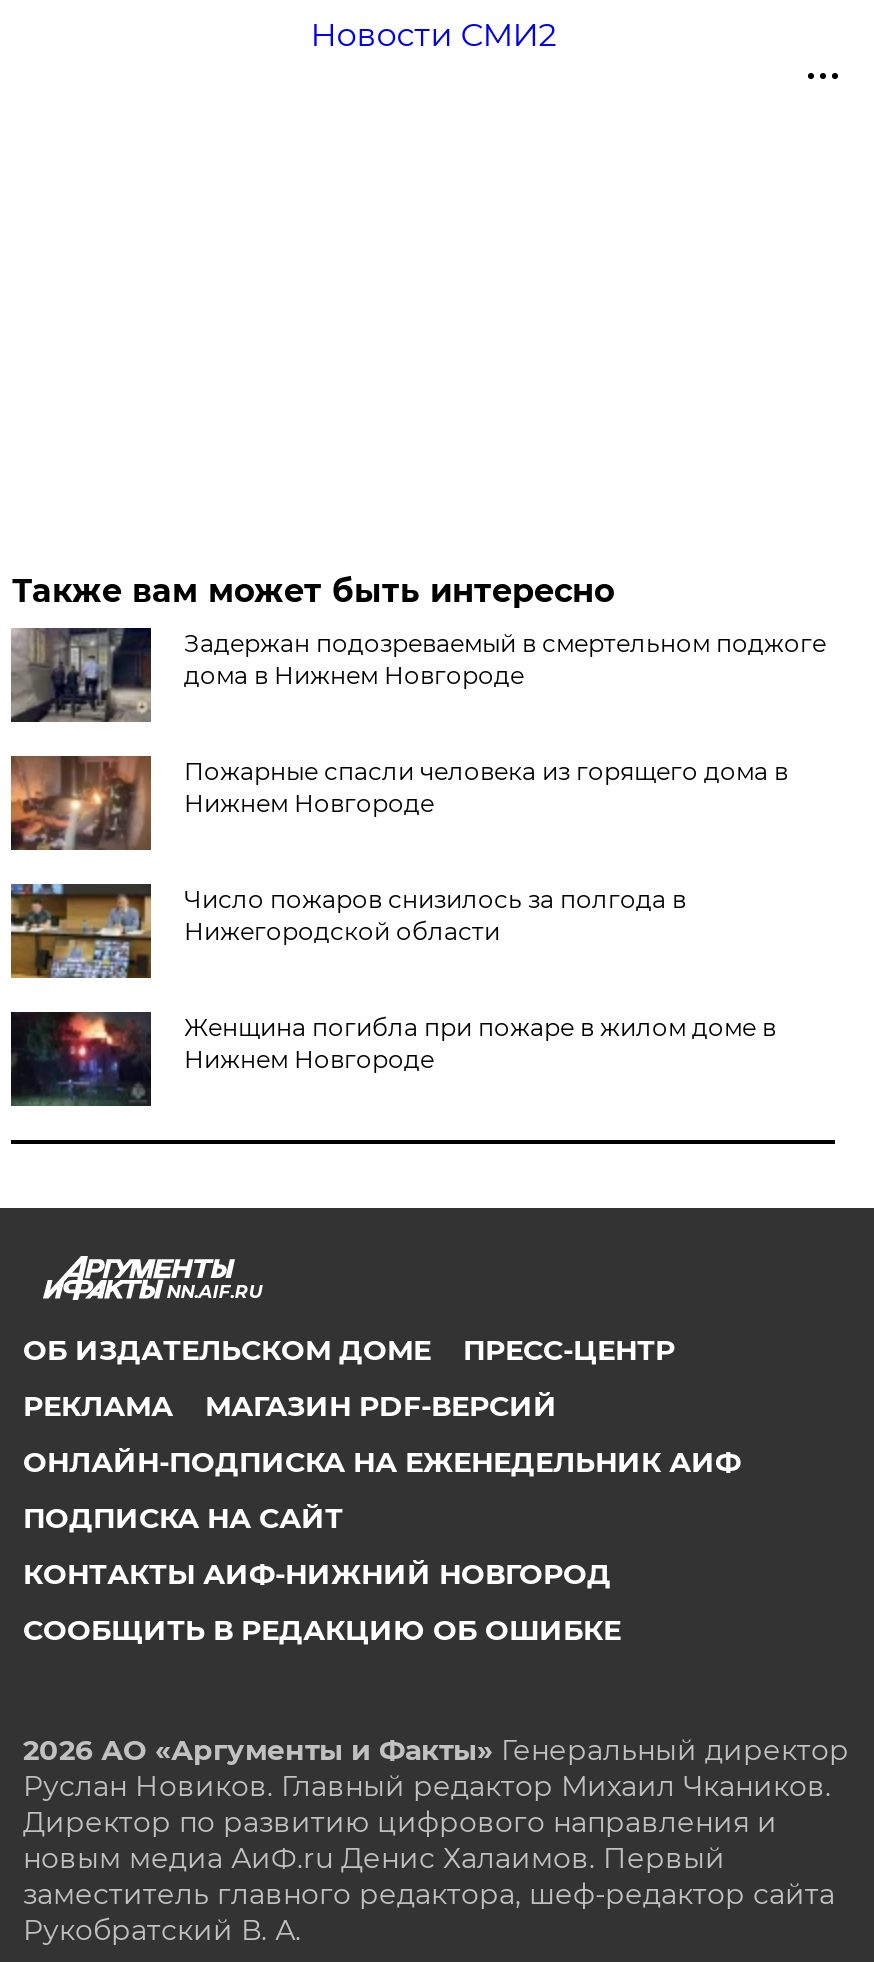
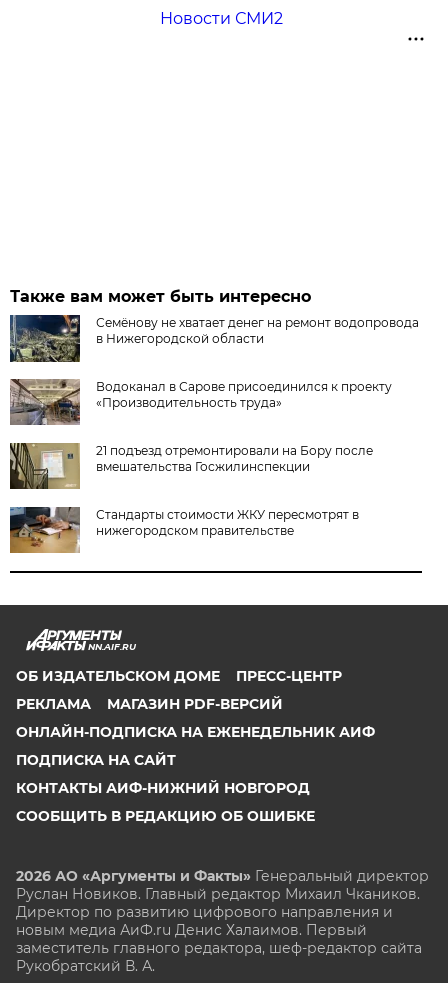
- [image]
- Задержан подозреваемый в смертельном поджоге
- дома в Нижнем Новгороде
+ [image]
+ Семёнову не хватает денег на ремонт водопровода
+ в Нижегородской области

- [image]
- Пожарные спасли человека из горящего дома в
- Нижнем Новгороде
+ [image]
+ Водоканал в Сарове присоединился к проекту
+ «Производительность труда»

- [image]
- Число пожаров снизилось за полгода в
- Нижегородской области
+ [image]
+ 21 подъезд отремонтировали на Бору после
+ вмешательства Госжилинспекции

- [image]
- Женщина погибла при пожаре в жилом доме в
- Нижнем Новгороде
+ [image]
+ Стандарты стоимости ЖКУ пересмотрят в
+ нижегородском правительстве
